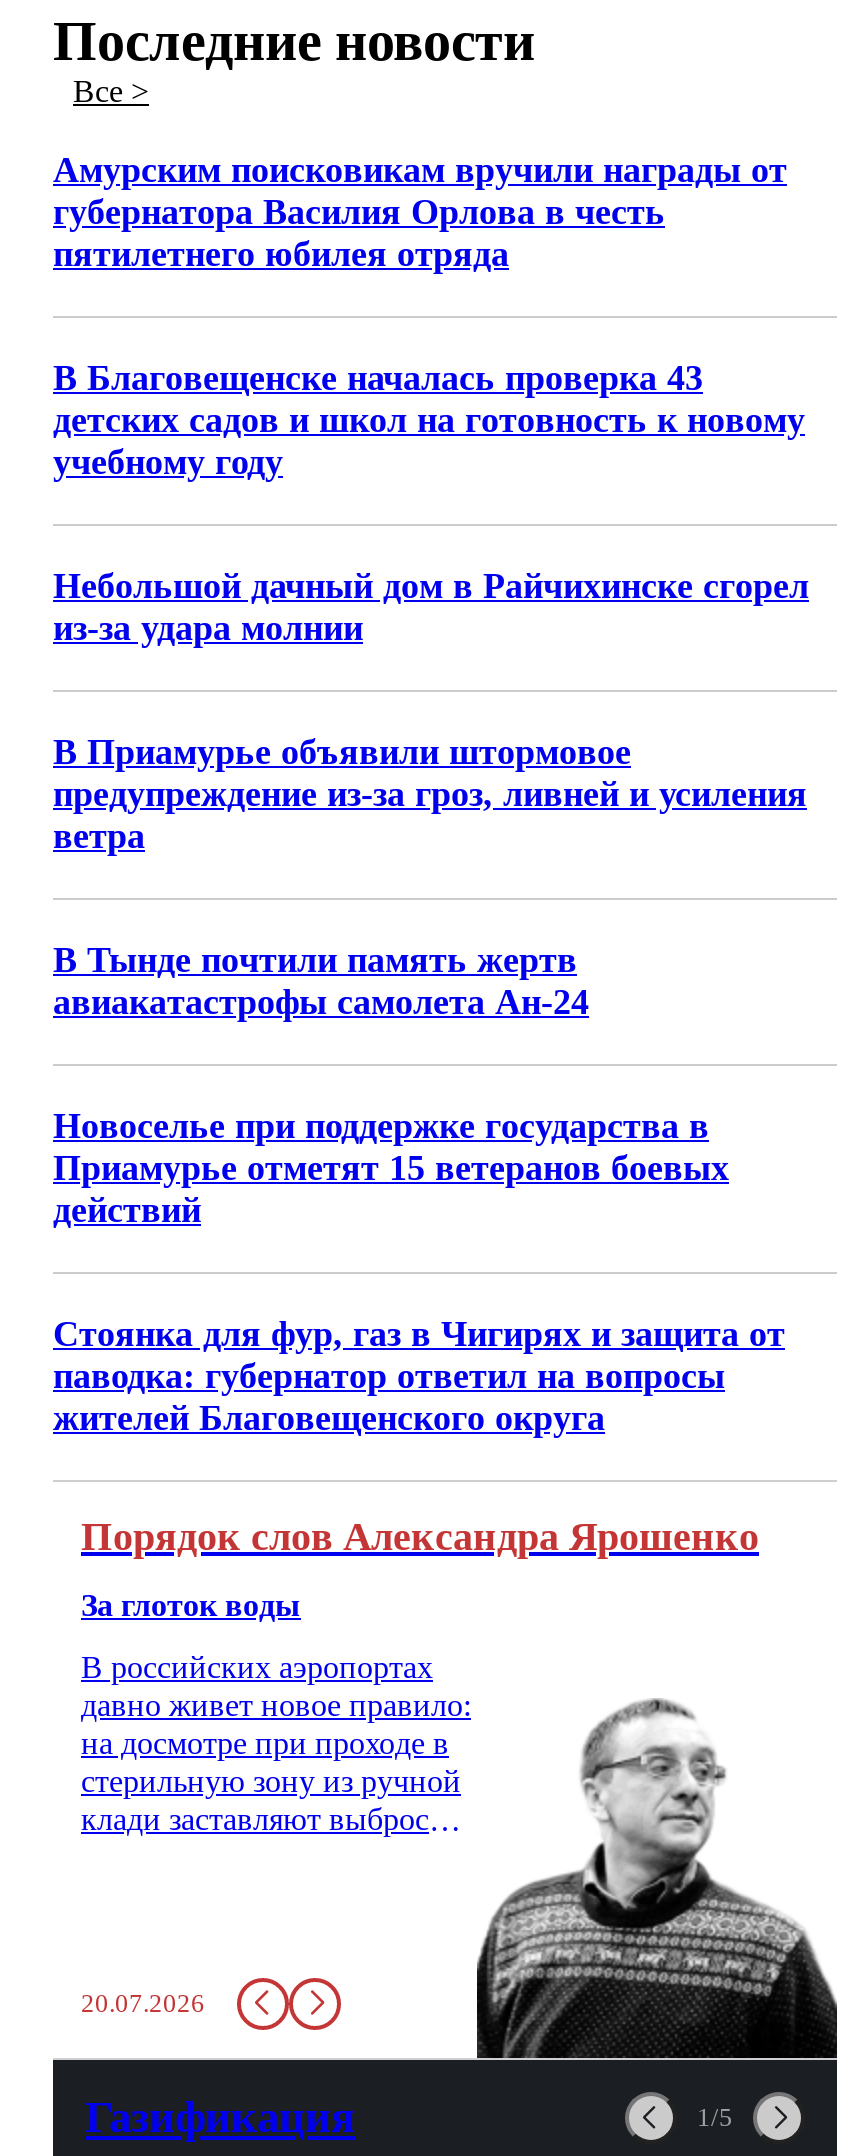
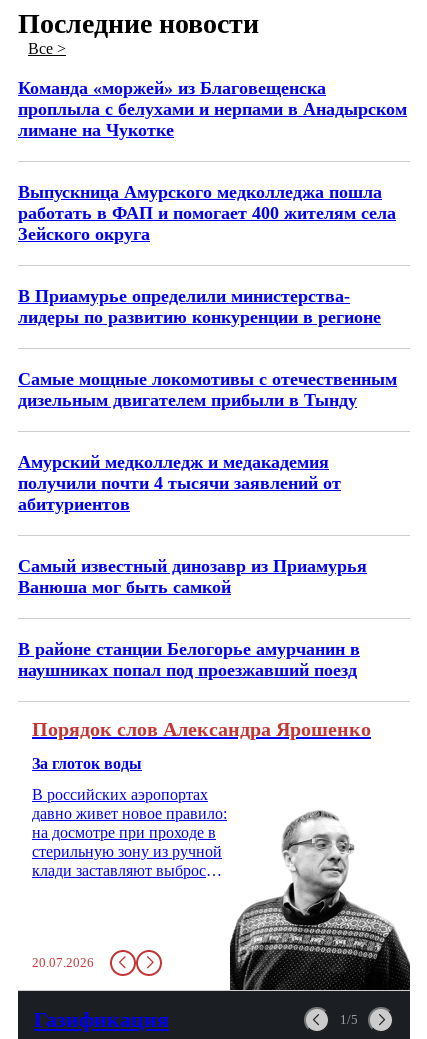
- Амурским поисковикам вручили награды от
- губернатора Василия Орлова в честь
- пятилетнего юбилея отряда
+ Команда «моржей» из Благовещенска
+ проплыла с белухами и нерпами в Анадырском
+ лимане на Чукотке

- В Благовещенске началась проверка 43
- детских садов и школ на готовность к новому
- учебному году
+ Выпускница Амурского медколледжа пошла
+ работать в ФАП и помогает 400 жителям села
+ Зейского округа

- Небольшой дачный дом в Райчихинске сгорел
- из-за удара молнии
+ В Приамурье определили министерства-
+ лидеры по развитию конкуренции в регионе

- В Приамурье объявили штормовое
- предупреждение из-за гроз, ливней и усиления
- ветра
+ Самые мощные локомотивы с отечественным
+ дизельным двигателем прибыли в Тынду

- В Тынде почтили память жертв
- авиакатастрофы самолета Ан-24
+ Амурский медколледж и медакадемия
+ получили почти 4 тысячи заявлений от
+ абитуриентов

- Новоселье при поддержке государства в
- Приамурье отметят 15 ветеранов боевых
- действий
+ Самый известный динозавр из Приамурья
+ Ванюша мог быть самкой

- Стоянка для фур, газ в Чигирях и защита от
- паводка: губернатор ответил на вопросы
- жителей Благовещенского округа
+ В районе станции Белогорье амурчанин в
+ наушниках попал под проезжавший поезд
